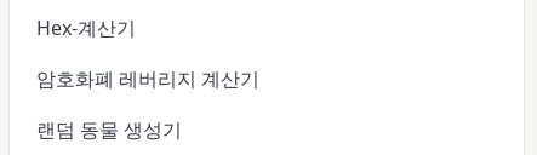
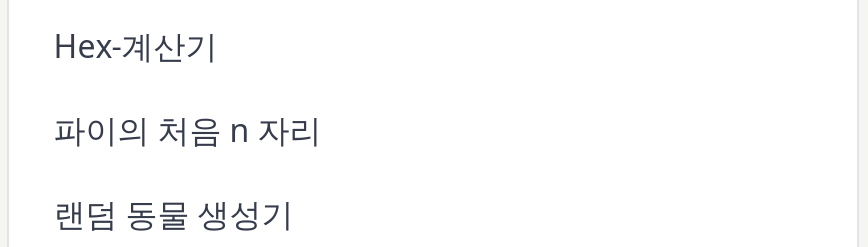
- 암호화폐 레버리지 계산기
+ 파이의 처음 n 자리
